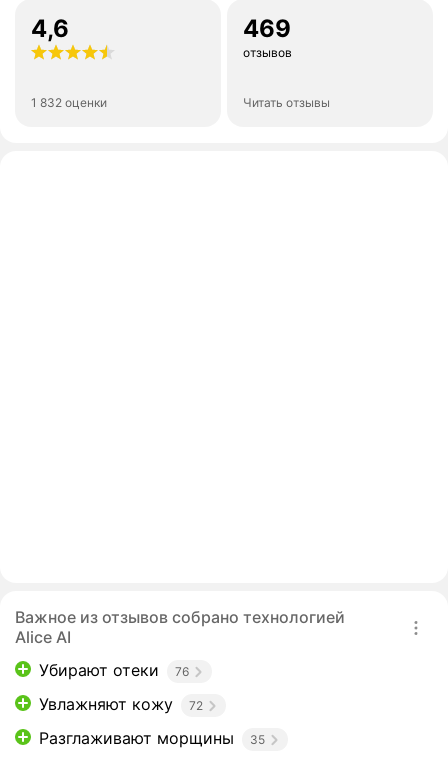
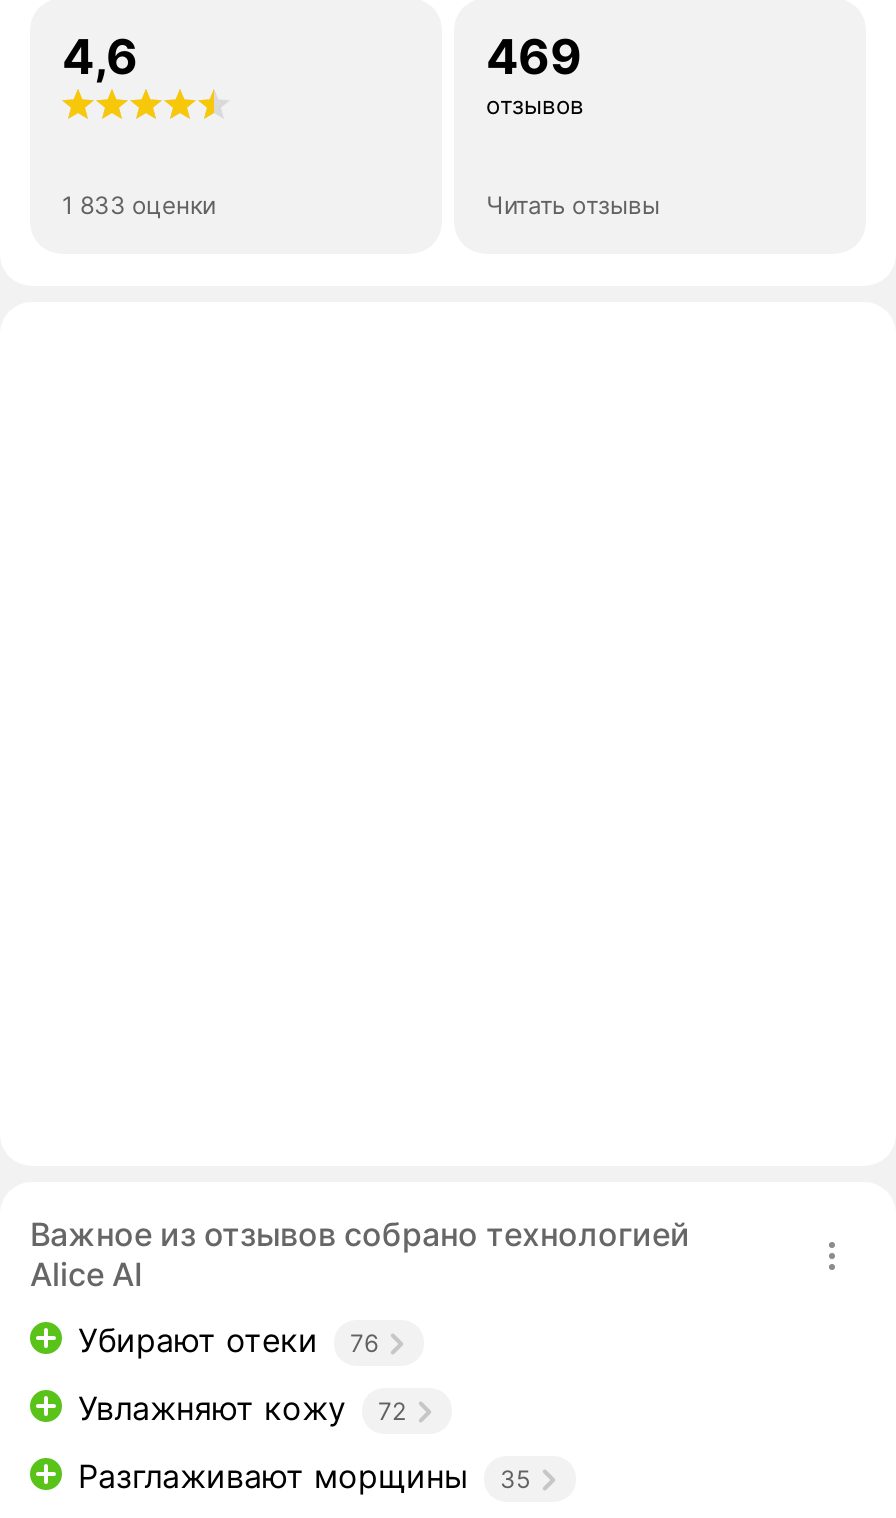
- 1 832 оценки
+ 1 833 оценки
